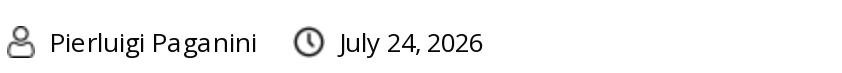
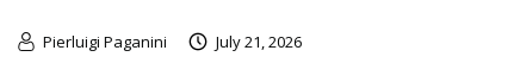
- July 24, 2026
+ July 21, 2026
